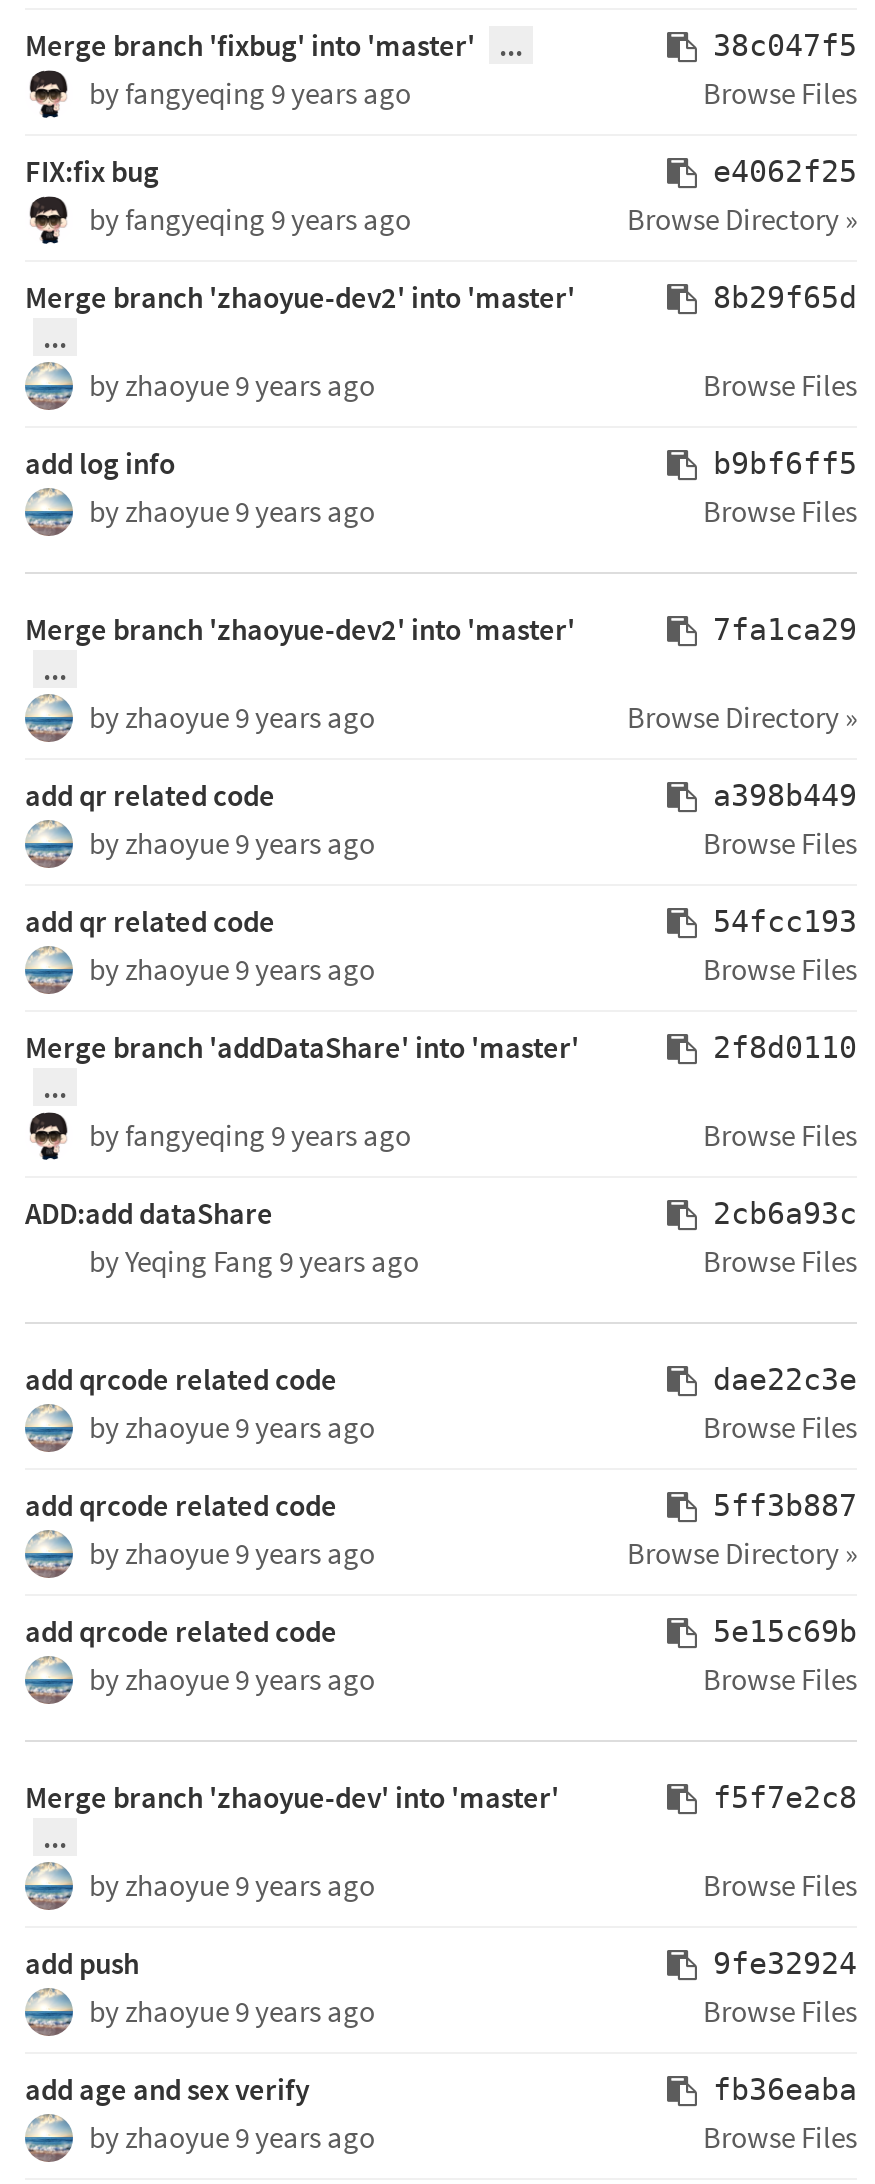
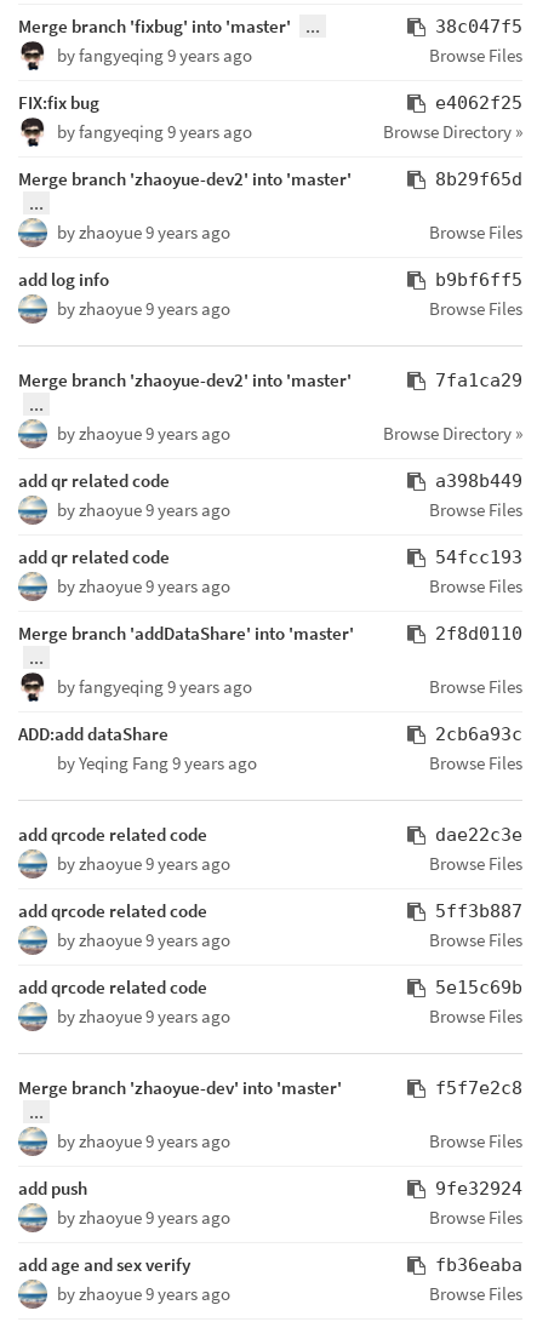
- Browse Directory »
+ Browse Files
